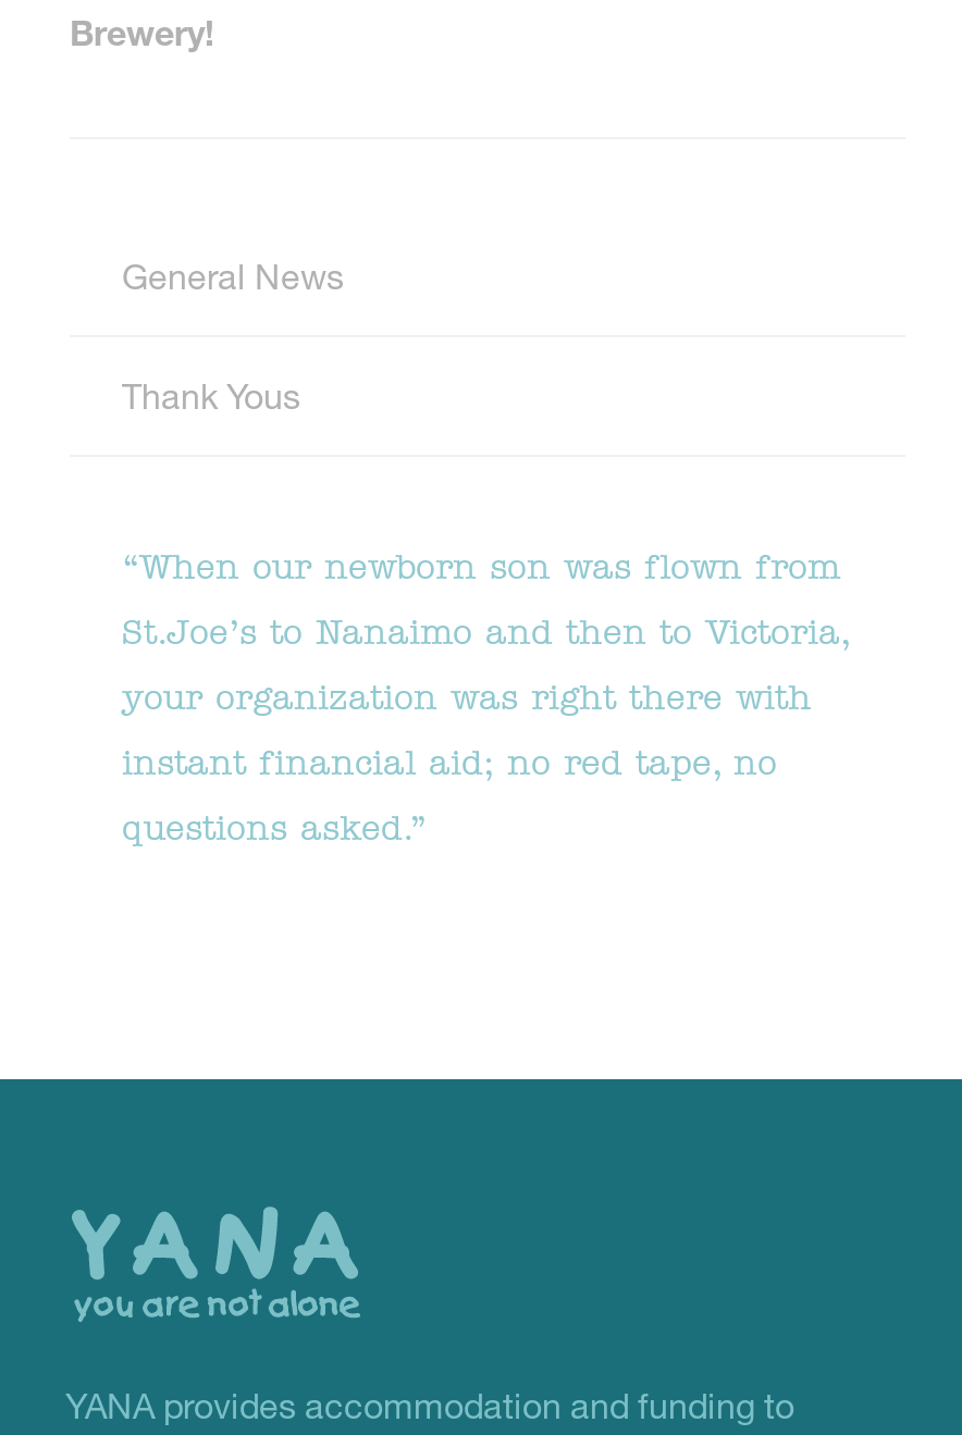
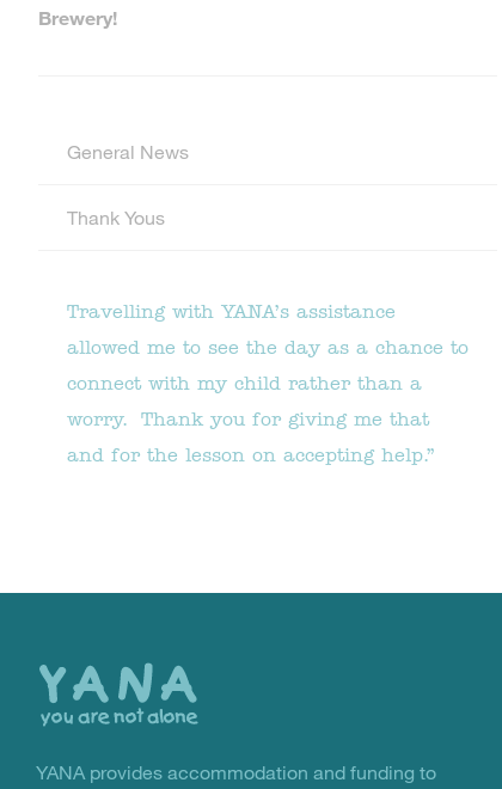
- “When our newborn son was flown from
- St.Joe’s to Nanaimo and then to Victoria,
- your organization was right there with
- instant financial aid; no red tape, no
- questions asked.”
+ Travelling with YANA’s assistance
+ allowed me to see the day as a chance to
+ connect with my child rather than a
+ worry. Thank you for giving me that
+ and for the lesson on accepting help.”
